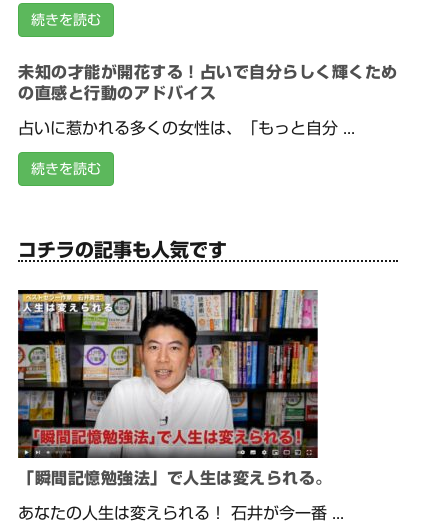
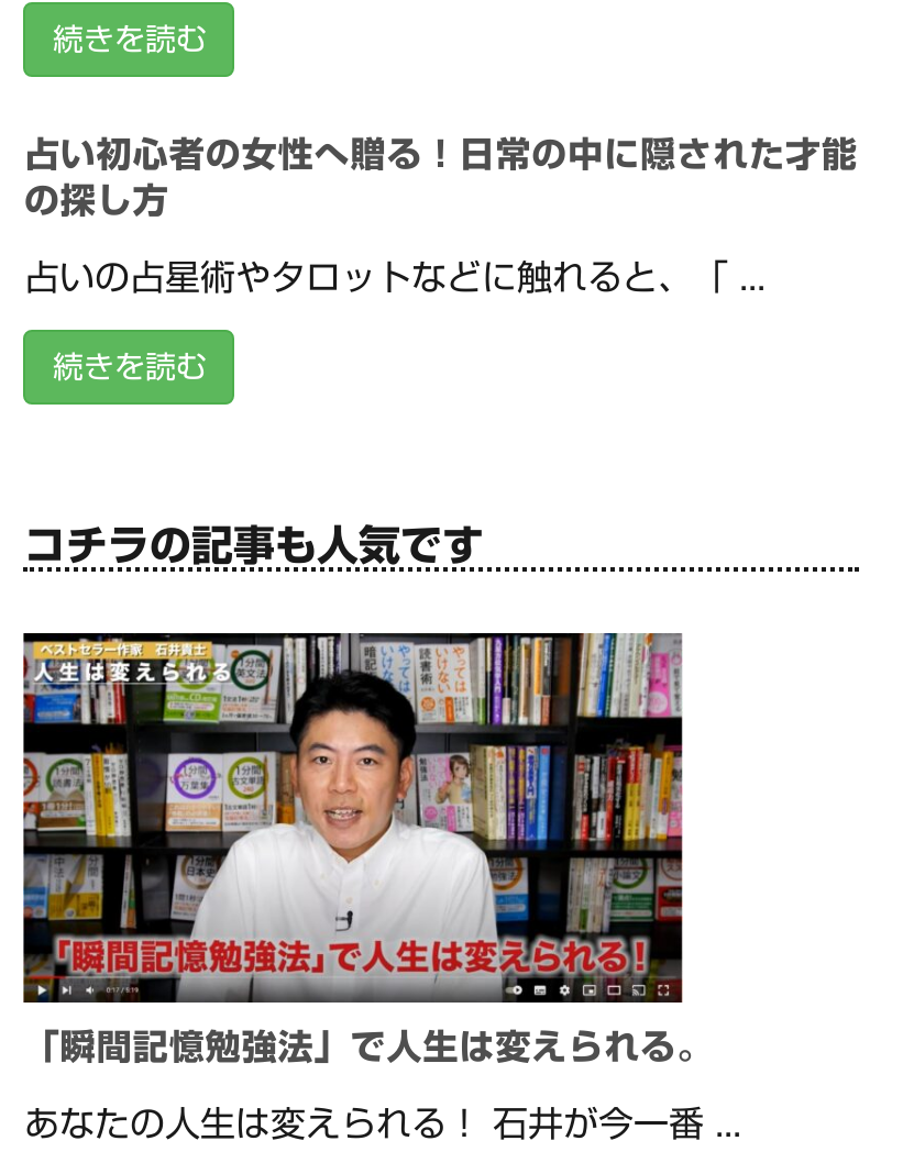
- 未知の才能が開花する！占いで自分らしく輝くため
- の直感と行動のアドバイス
+ 占い初心者の女性へ贈る！日常の中に隠された才能
+ の探し方

- 占いに惹かれる多くの女性は、「もっと自分 ...
+ 占いの占星術やタロットなどに触れると、「 ...
